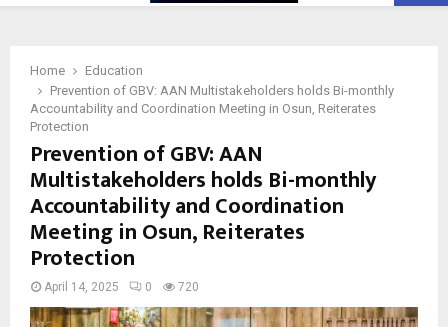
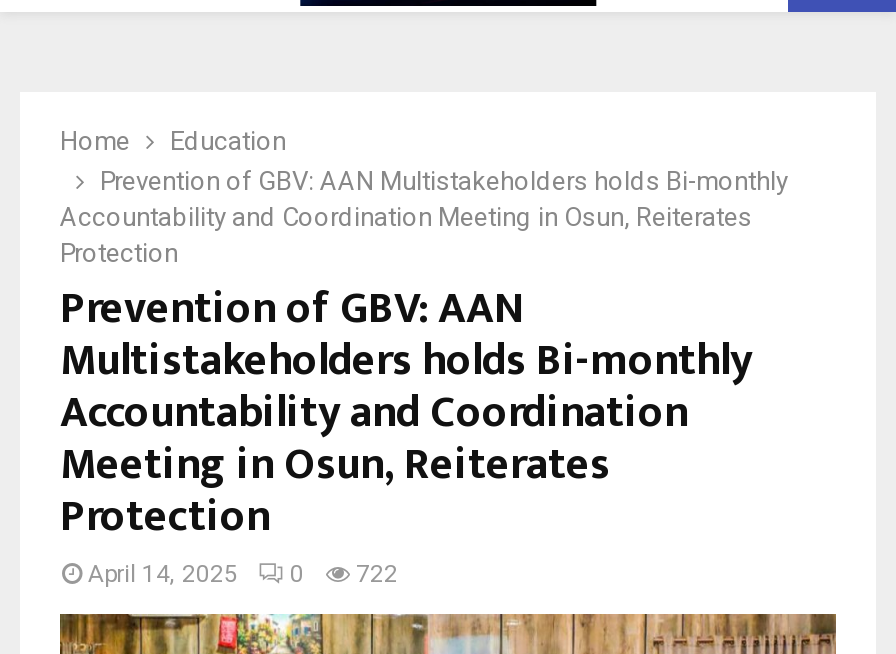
- April 14, 2025 0 720
+ April 14, 2025 0 722
